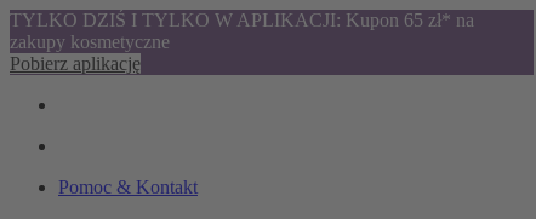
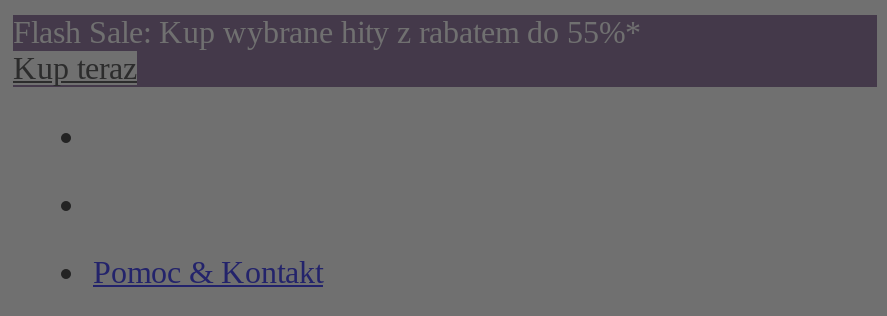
- TYLKO DZIŚ I TYLKO W APLIKACJI: Kupon 65 zł* na
- zakupy kosmetyczne
- Pobierz aplikację
+ Flash Sale: Kup wybrane hity z rabatem do 55%*
+ Kup teraz
